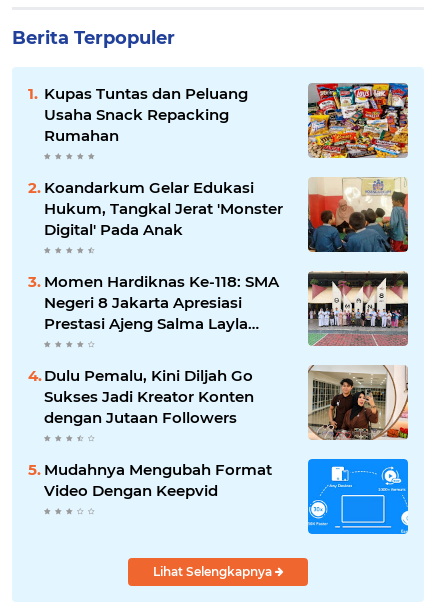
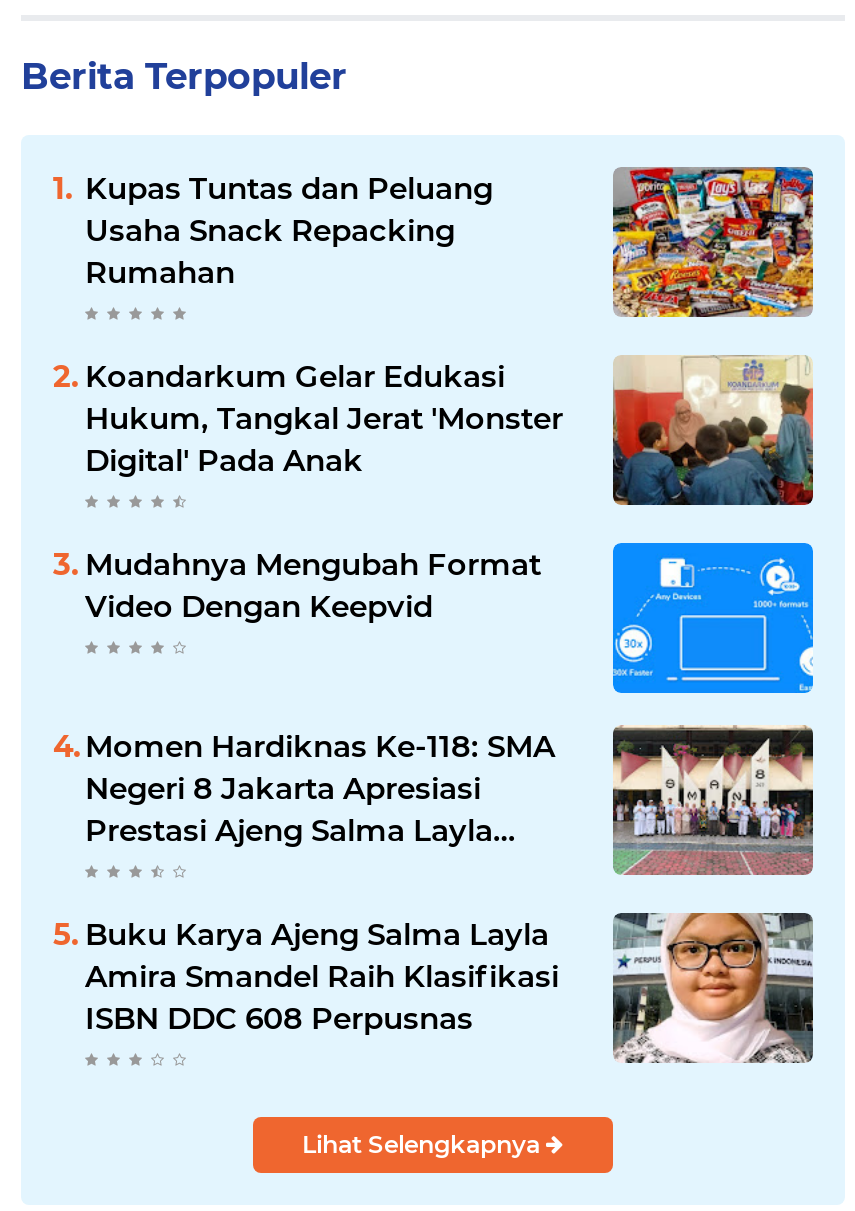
moved down: [image] | Momen Hardiknas Ke-118: SMA | Negeri 8 Jakarta Apresiasi | Prestasi Ajeng Salma Layla

- Dulu Pemalu, Kini Diljah Go
- Sukses Jadi Kreator Konten
- dengan Jutaan Followers
+ Buku Karya Ajeng Salma Layla
+ Amira Smandel Raih Klasifikasi
+ ISBN DDC 608 Perpusnas

- [image]
+ [image]

moved up: [image] | Mudahnya Mengubah Format | Video Dengan Keepvid
